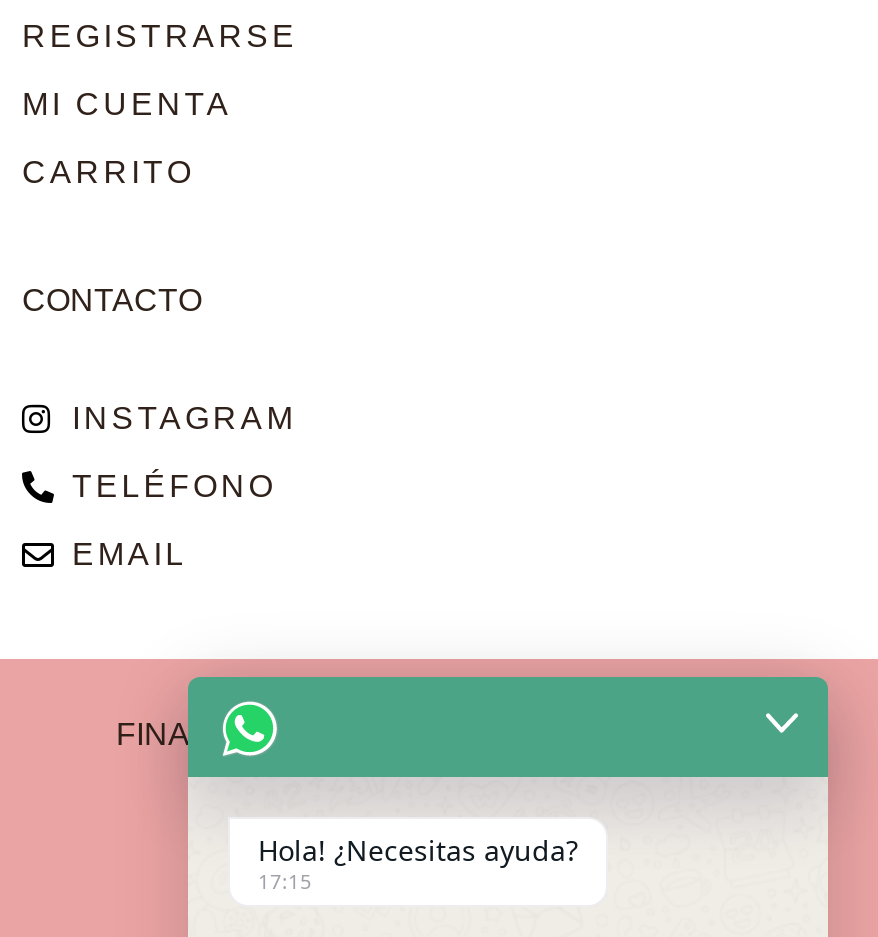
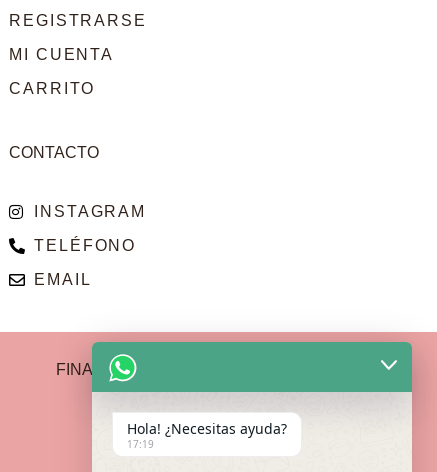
- 17:15
+ 17:19
